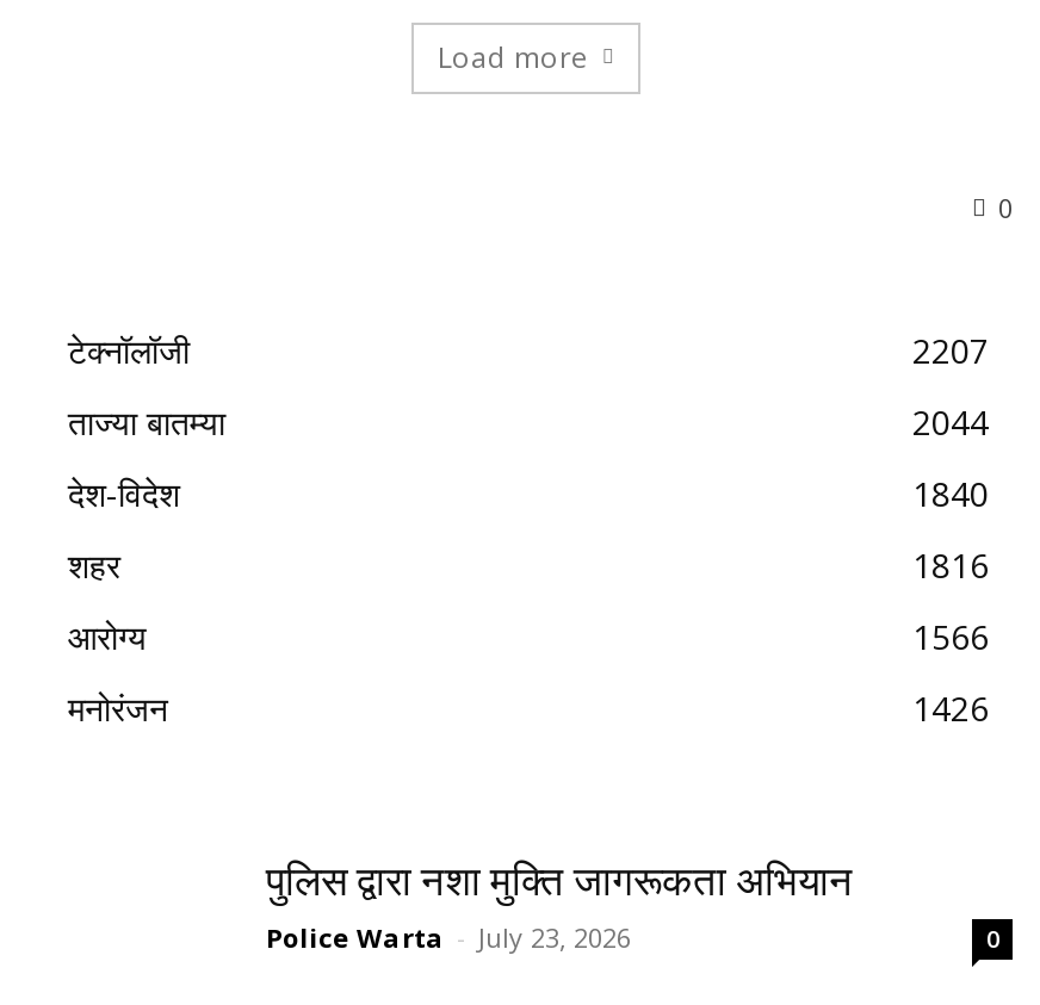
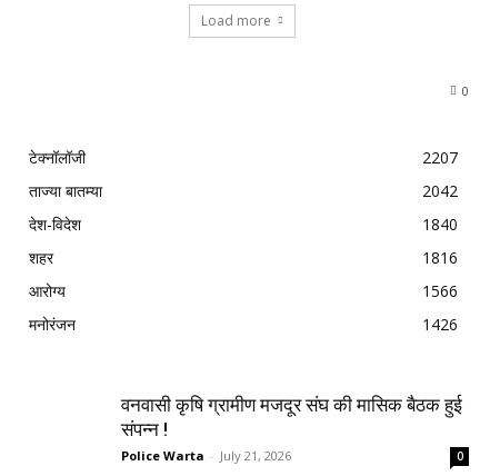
- 2044
+ 2042

- पुलिस द्वारा नशा मुक्ति जागरूकता अभियान
- Police Warta - July 23, 2026
+ वनवासी कृषि ग्रामीण मजदूर संघ की मासिक बैठक हुई
+ संपन्न !
+ Police Warta - July 21, 2026
